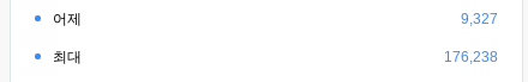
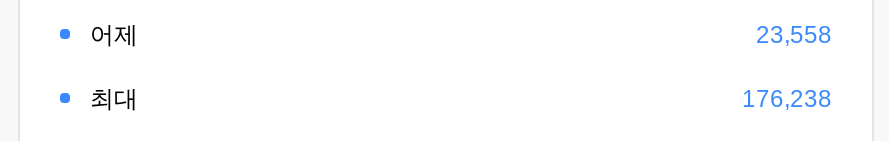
- 9,327
+ 23,558
